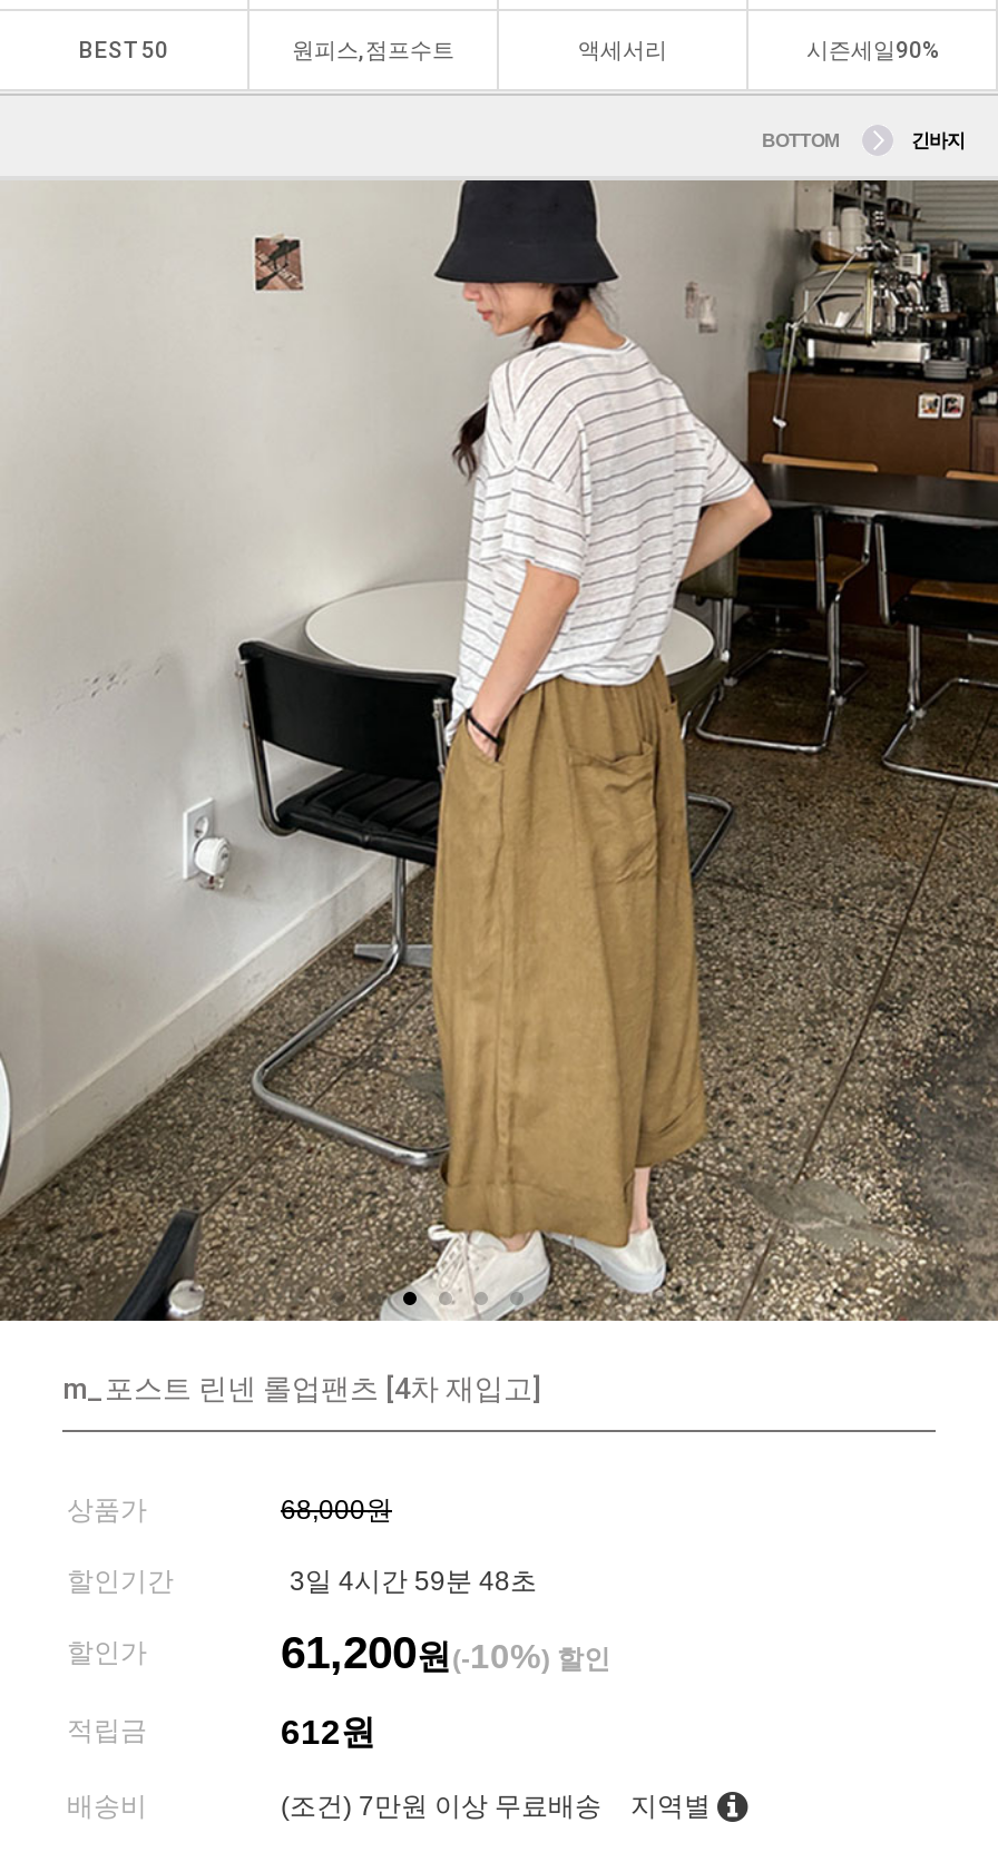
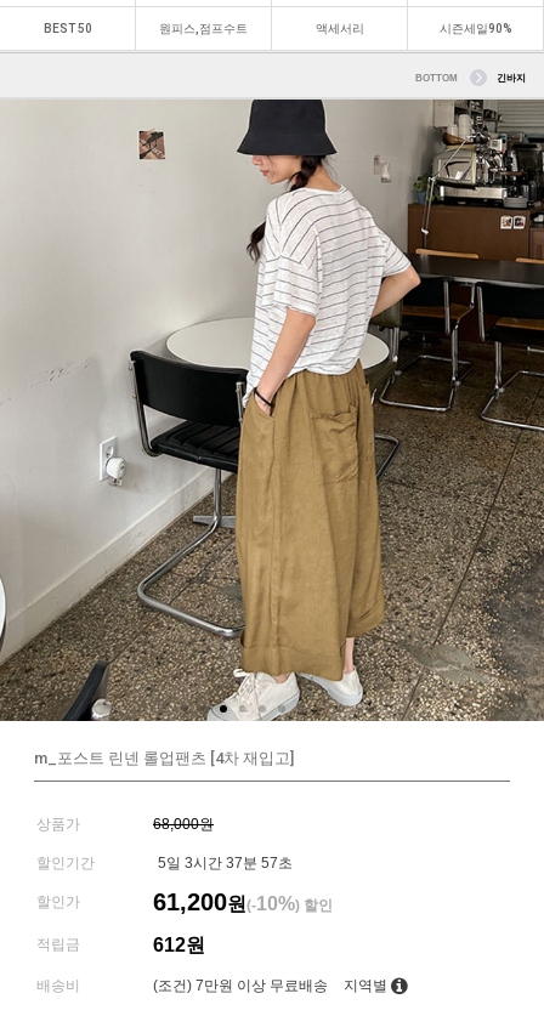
- 3일 4시간 59분 48초
+ 5일 3시간 37분 57초
